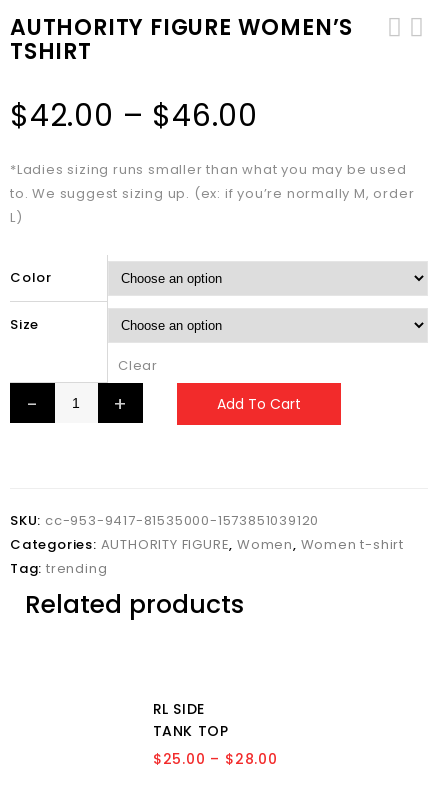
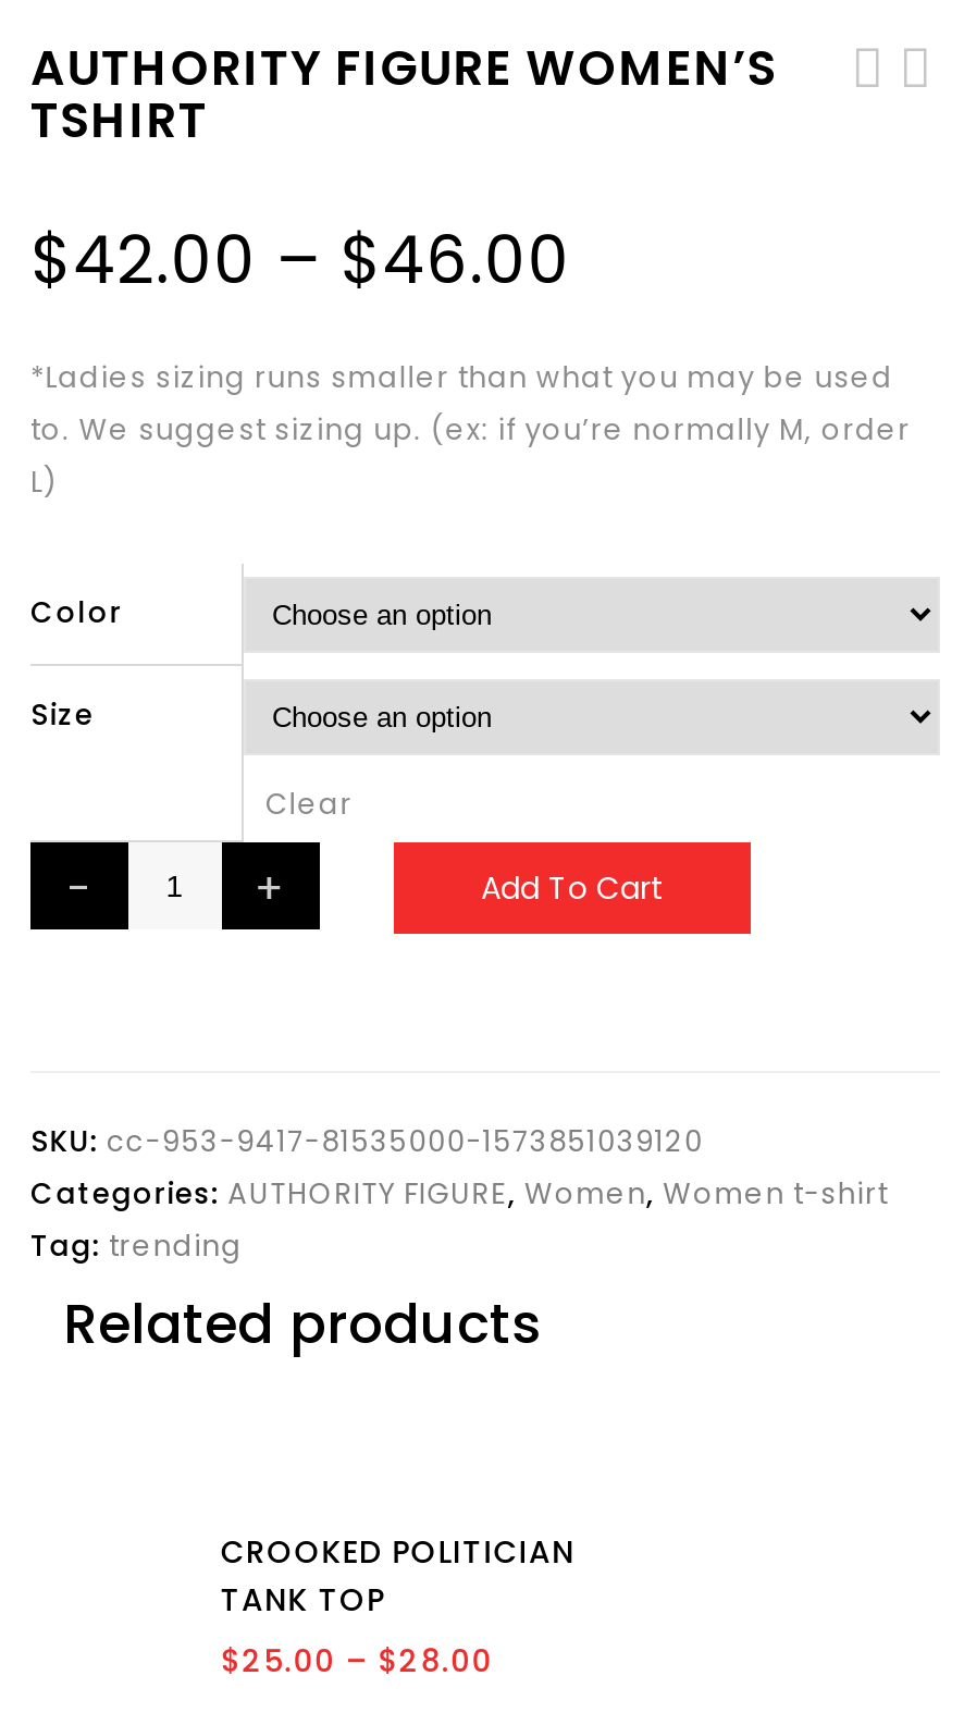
- RL SIDE
+ CROOKED POLITICIAN
